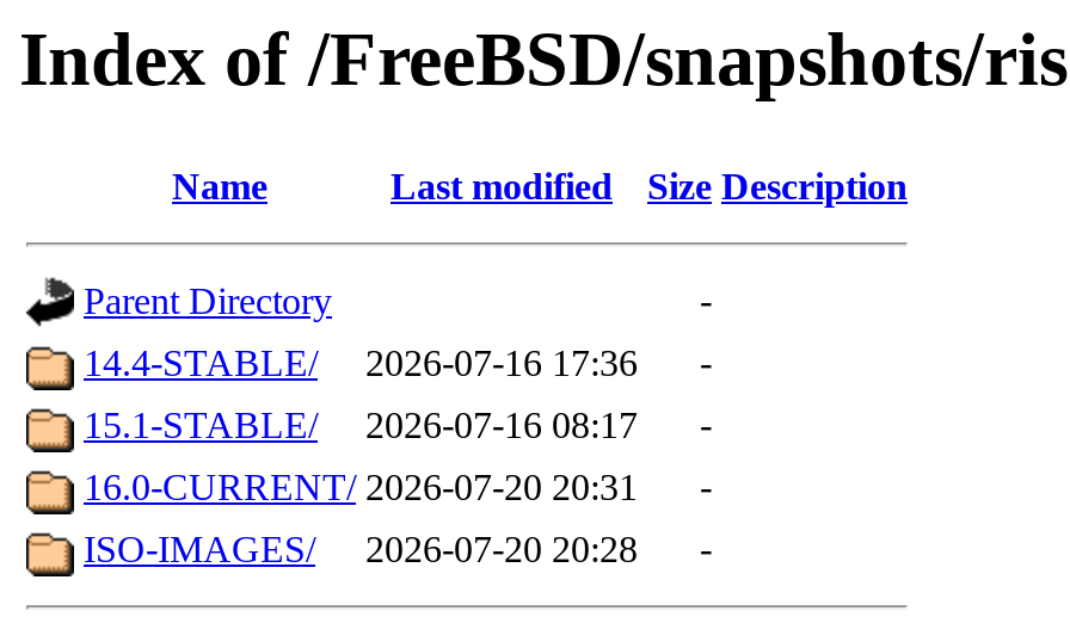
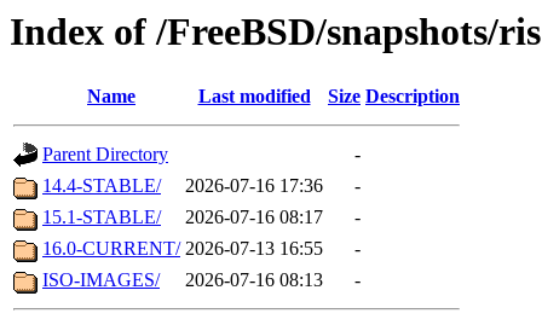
- 16.0-CURRENT/ 2026-07-20 20:31
+ 16.0-CURRENT/ 2026-07-13 16:55

- 2026-07-20 20:28
+ 2026-07-16 08:13
